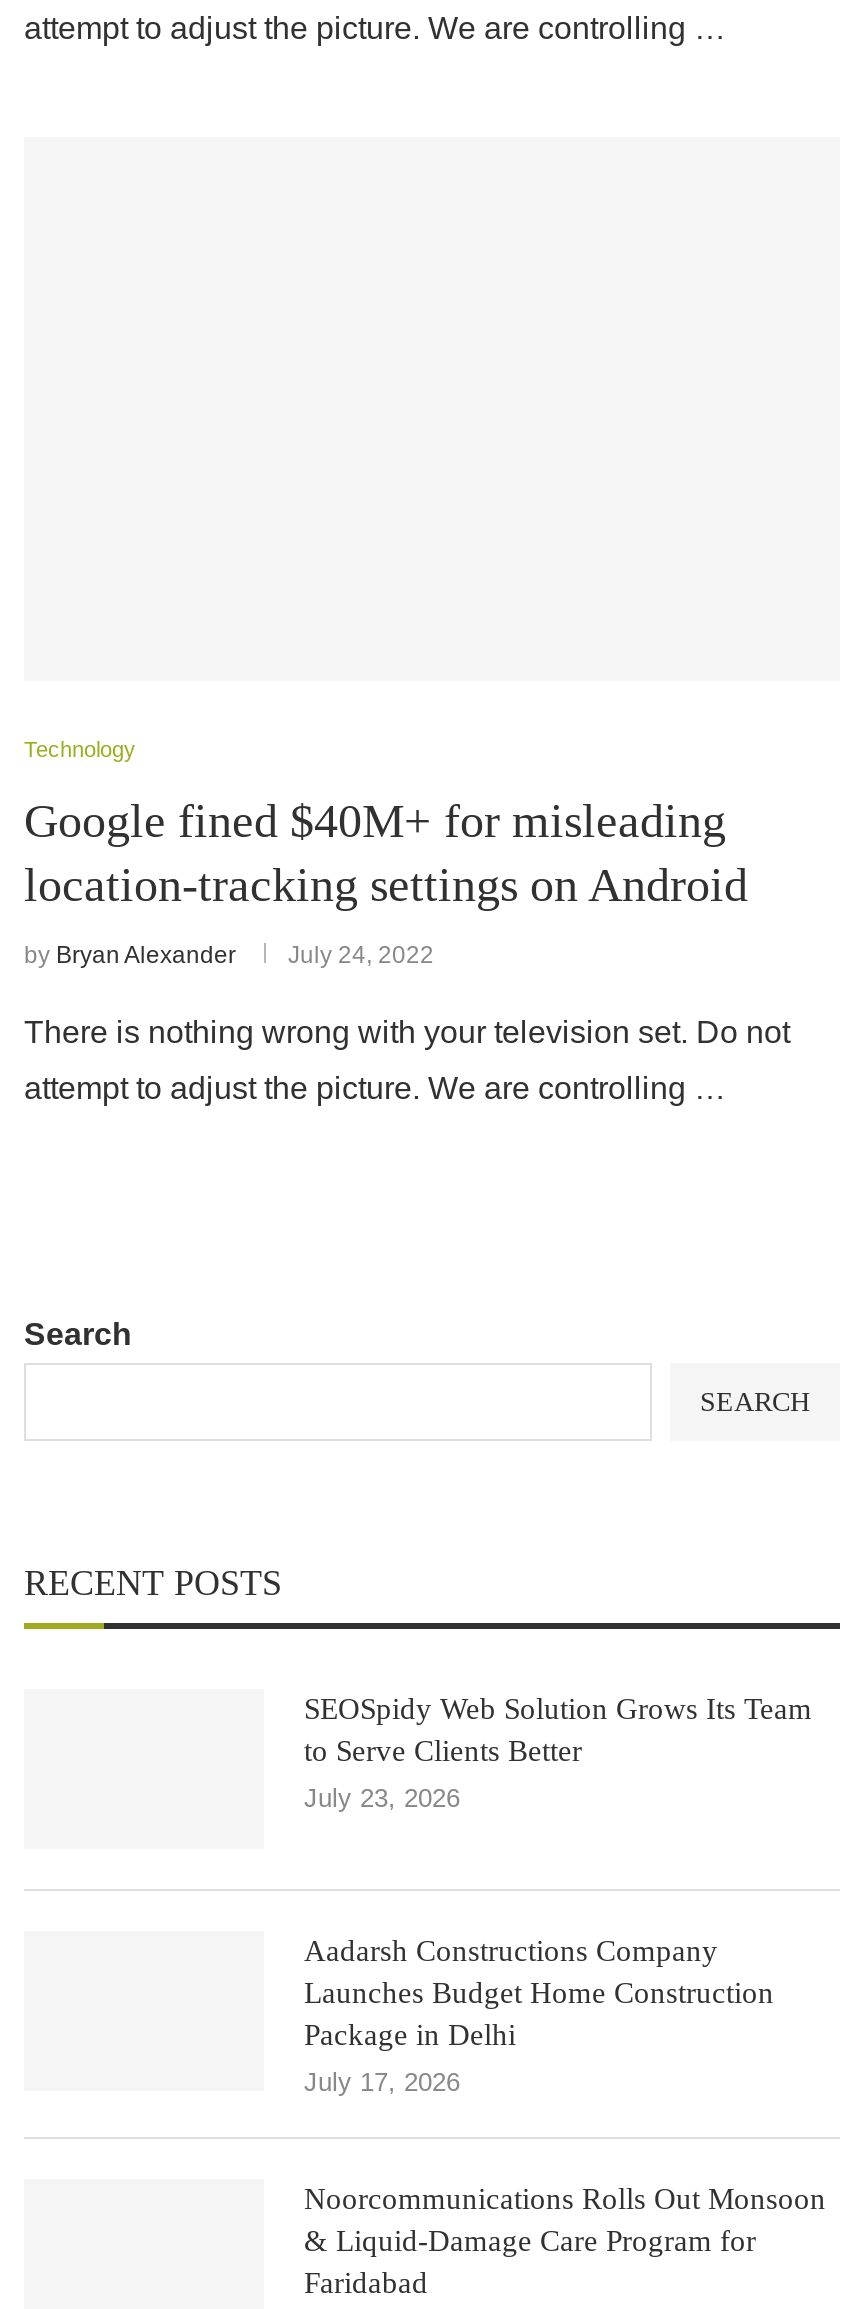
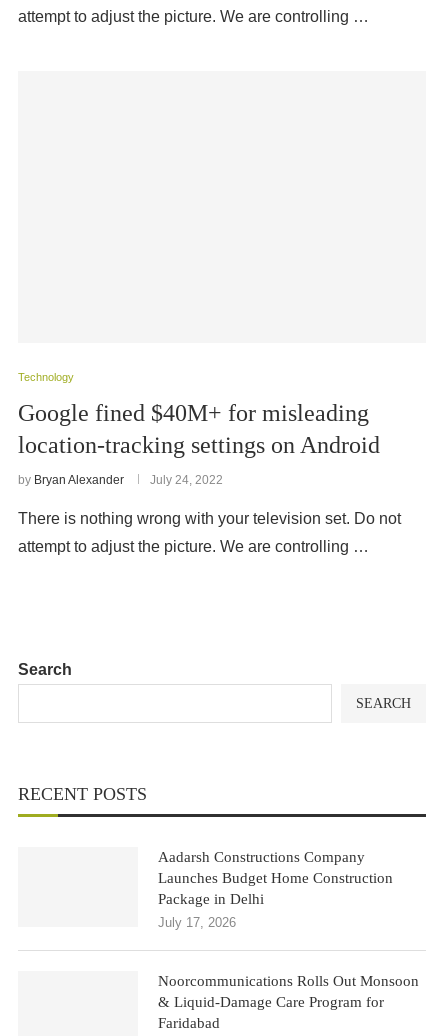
- SEOSpidy Web Solution Grows Its Team
- to Serve Clients Better
- July 23, 2026
